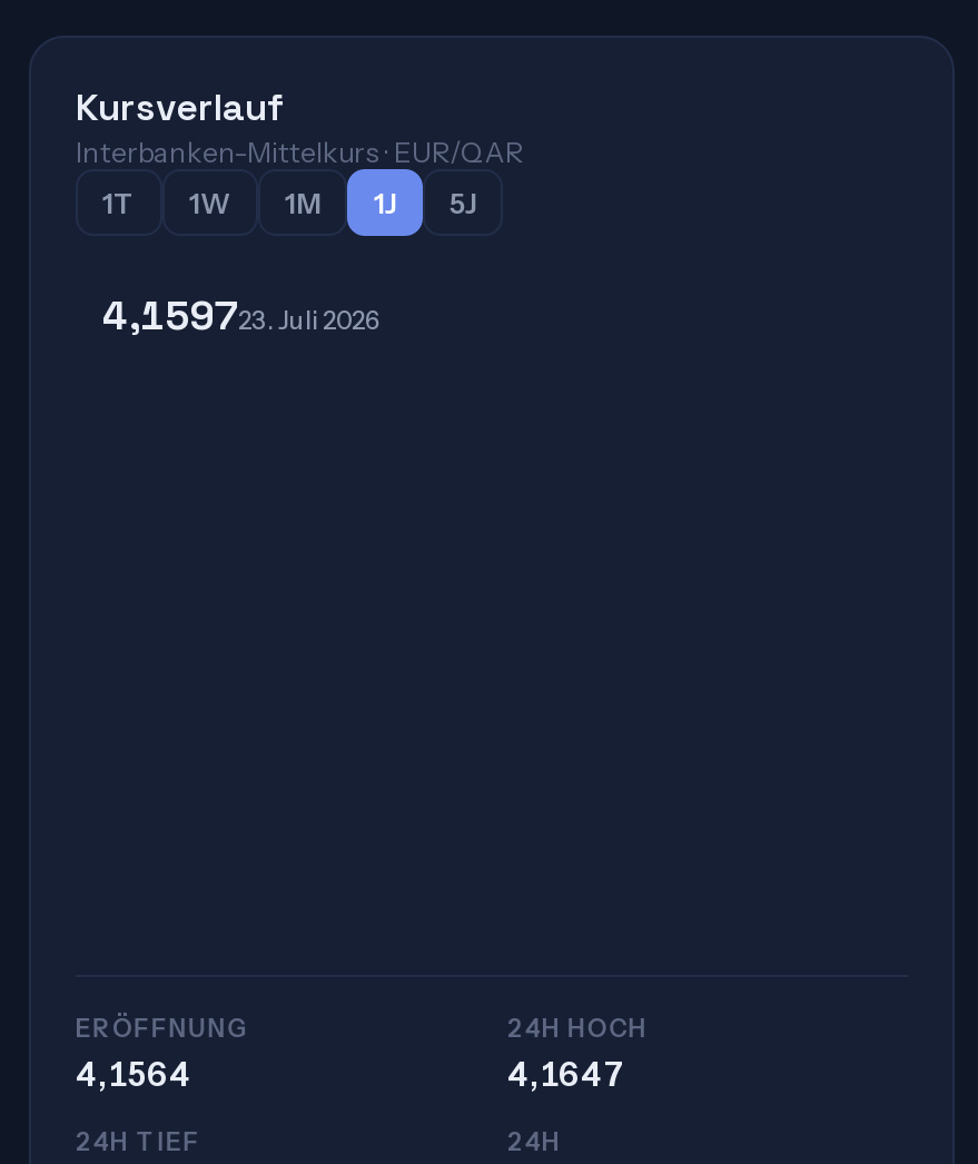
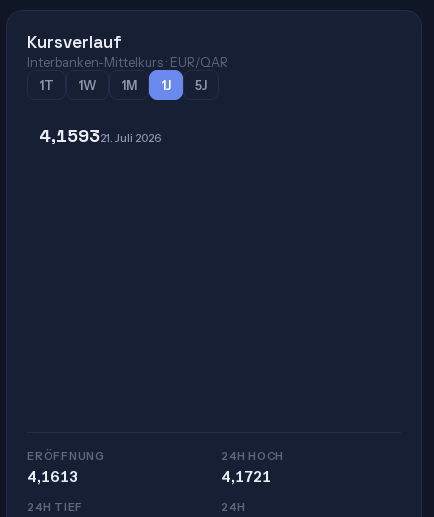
- 4,159723. Juli 2026
+ 4,159321. Juli 2026

- 4,1564
+ 4,1613

- 4,1647
+ 4,1721
